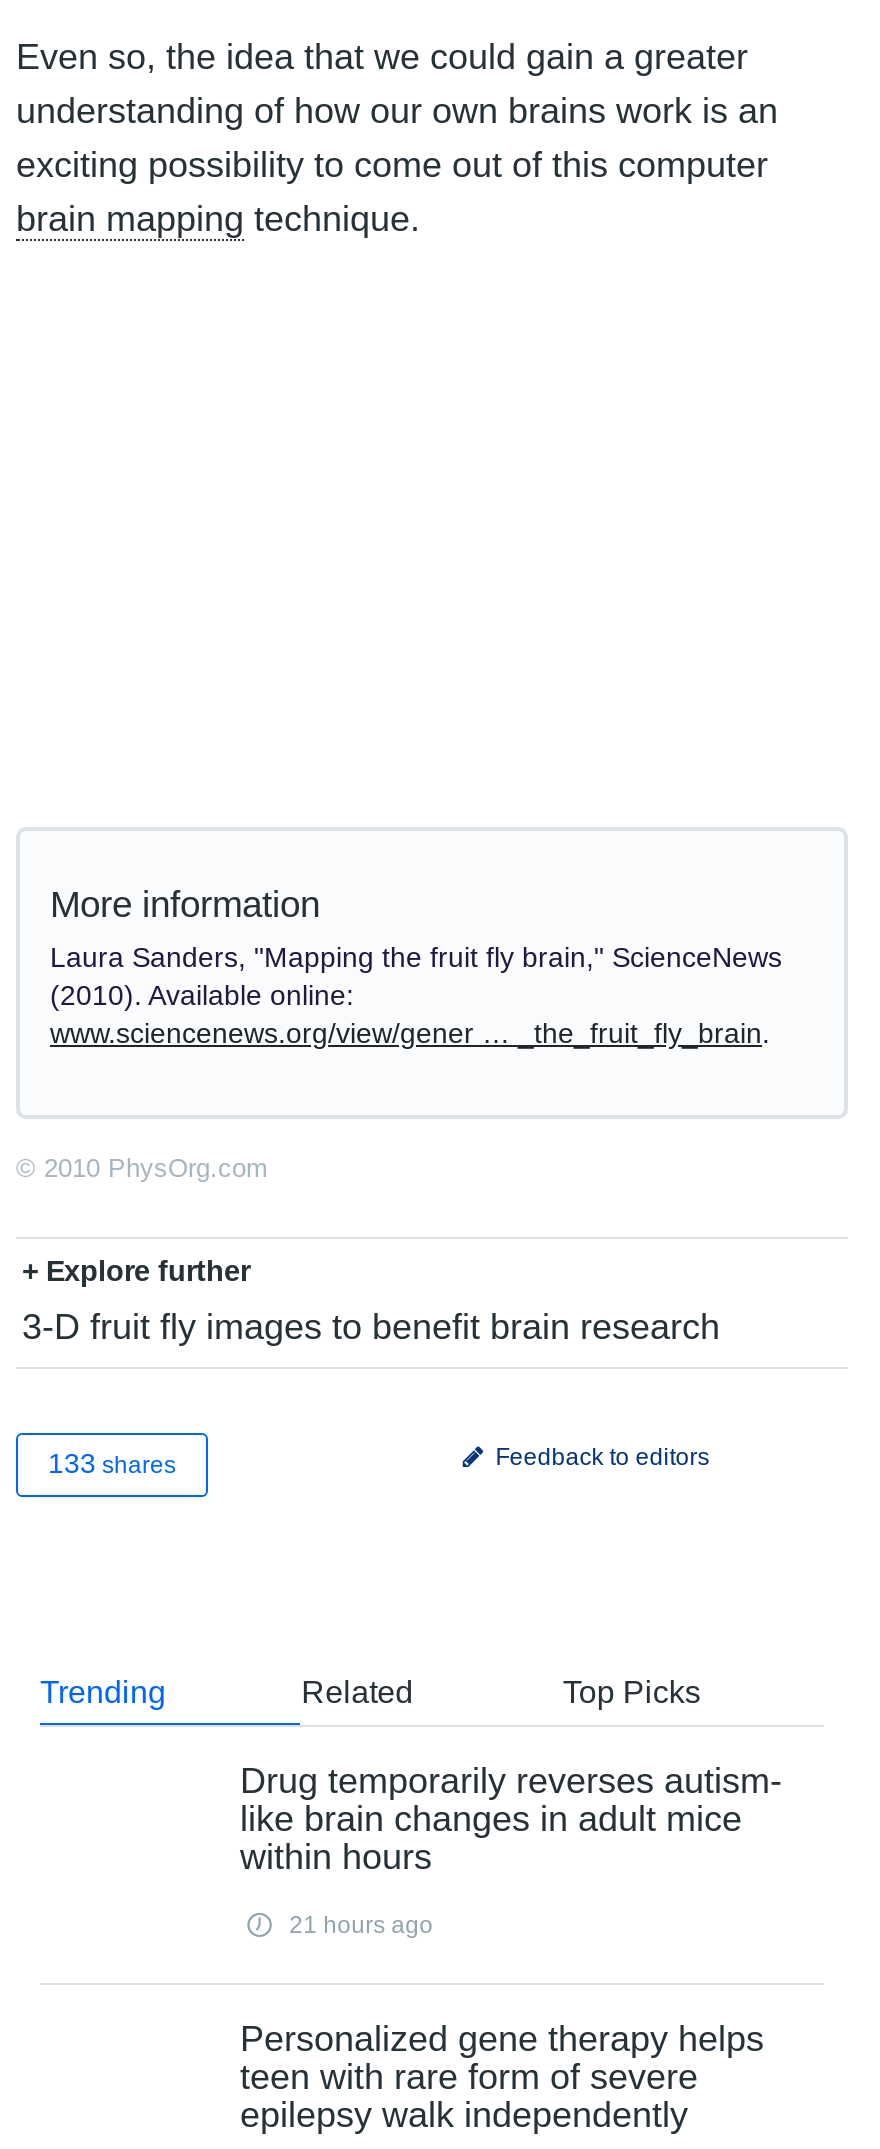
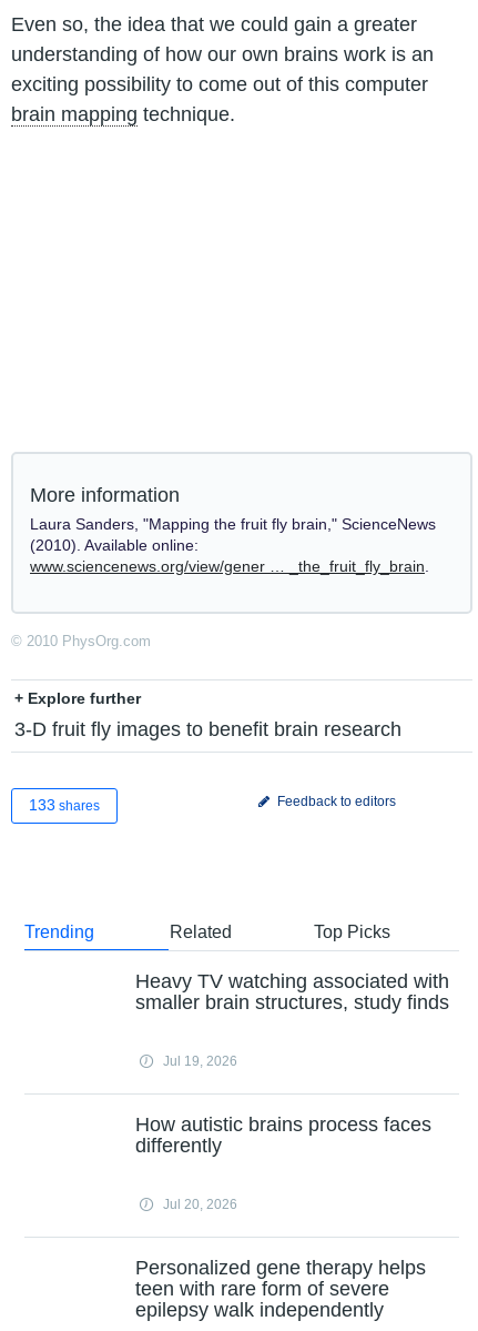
- Drug temporarily reverses autism-
- like brain changes in adult mice
- within hours
- 21 hours ago
+ Heavy TV watching associated with
+ smaller brain structures, study finds
+ Jul 19, 2026
+ How autistic brains process faces
+ differently
+ Jul 20, 2026
